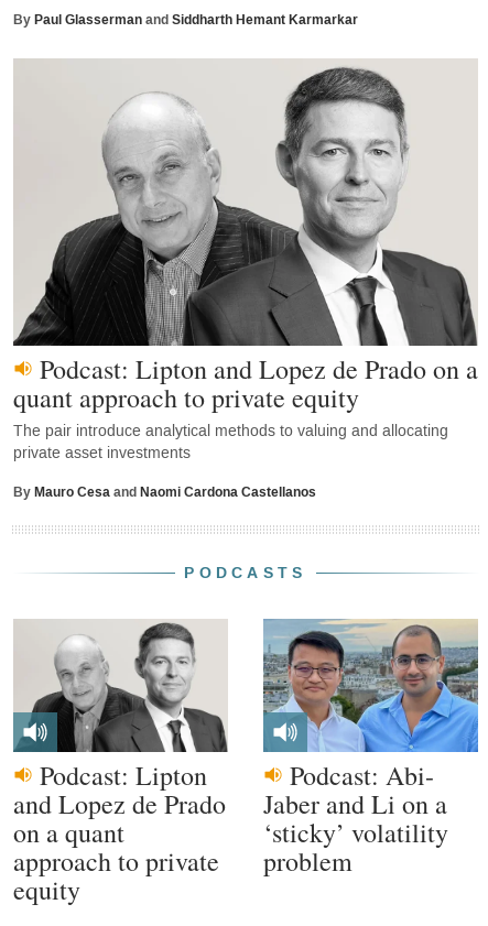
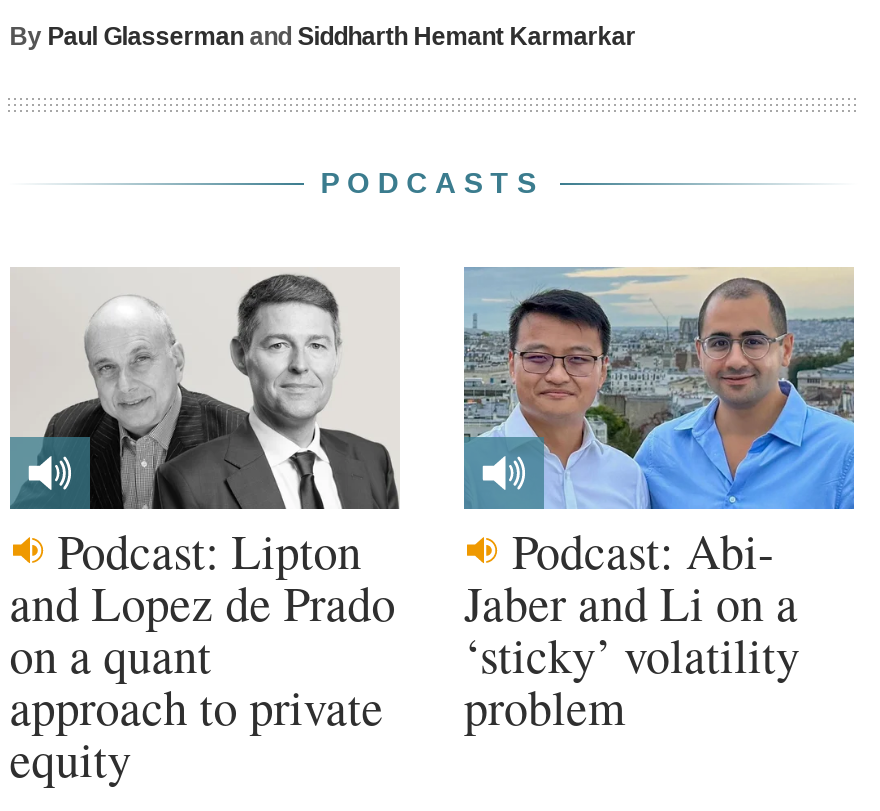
- [image]
- Podcast: Lipton and Lopez de Prado on a
- quant approach to private equity
- The pair introduce analytical methods to valuing and allocating
- private asset investments
- By Mauro Cesaand Naomi Cardona Castellanos
